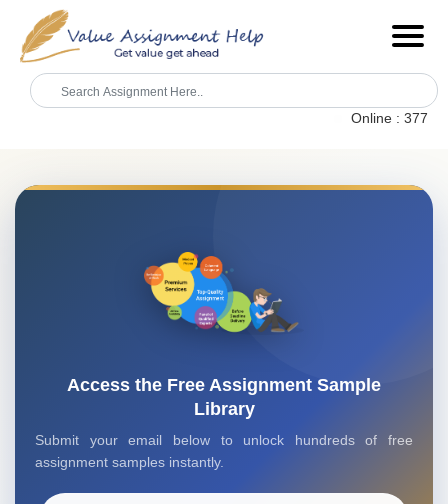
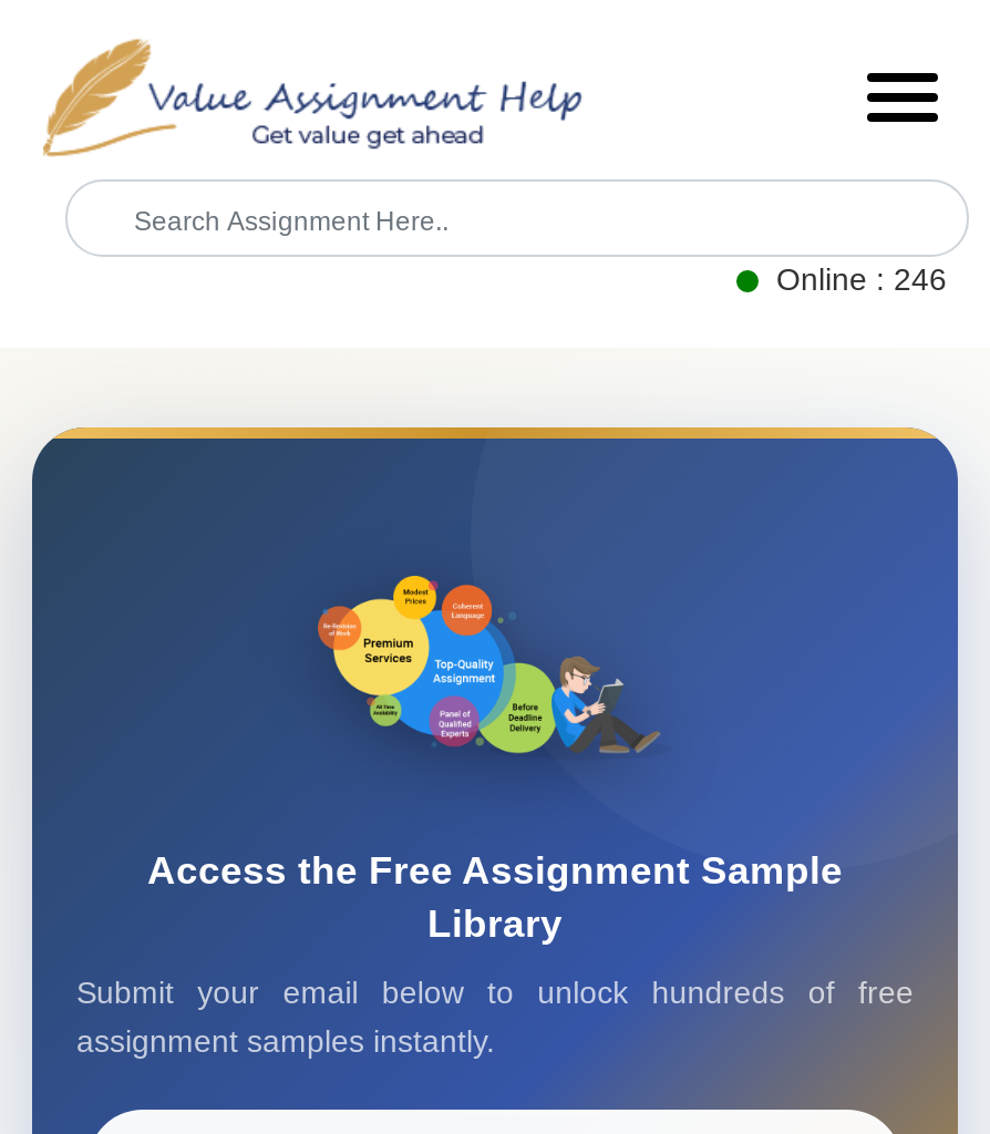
- Online : 377
+ Online : 246
